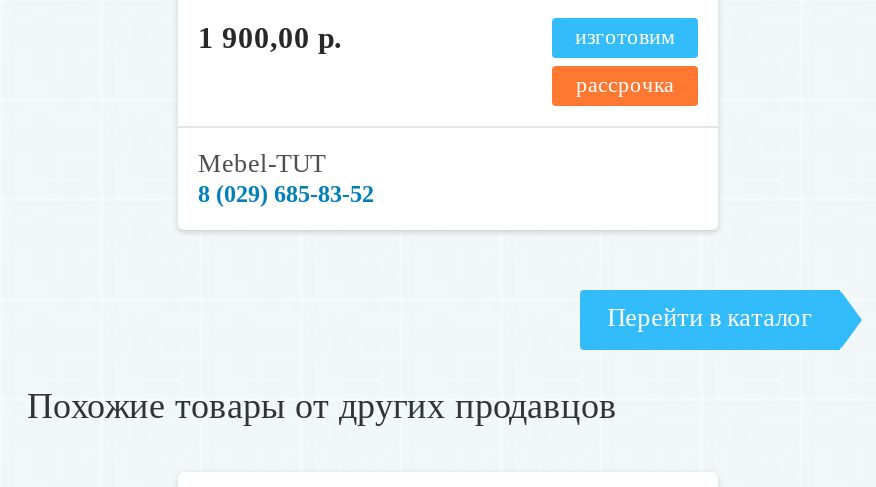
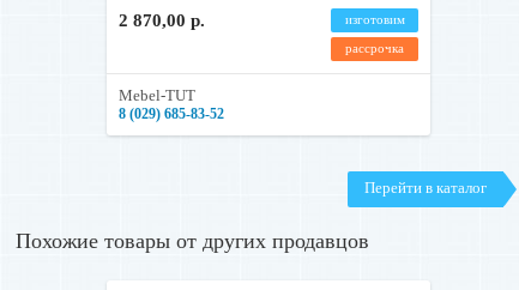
- 1 900,00 р.
+ 2 870,00 р.
